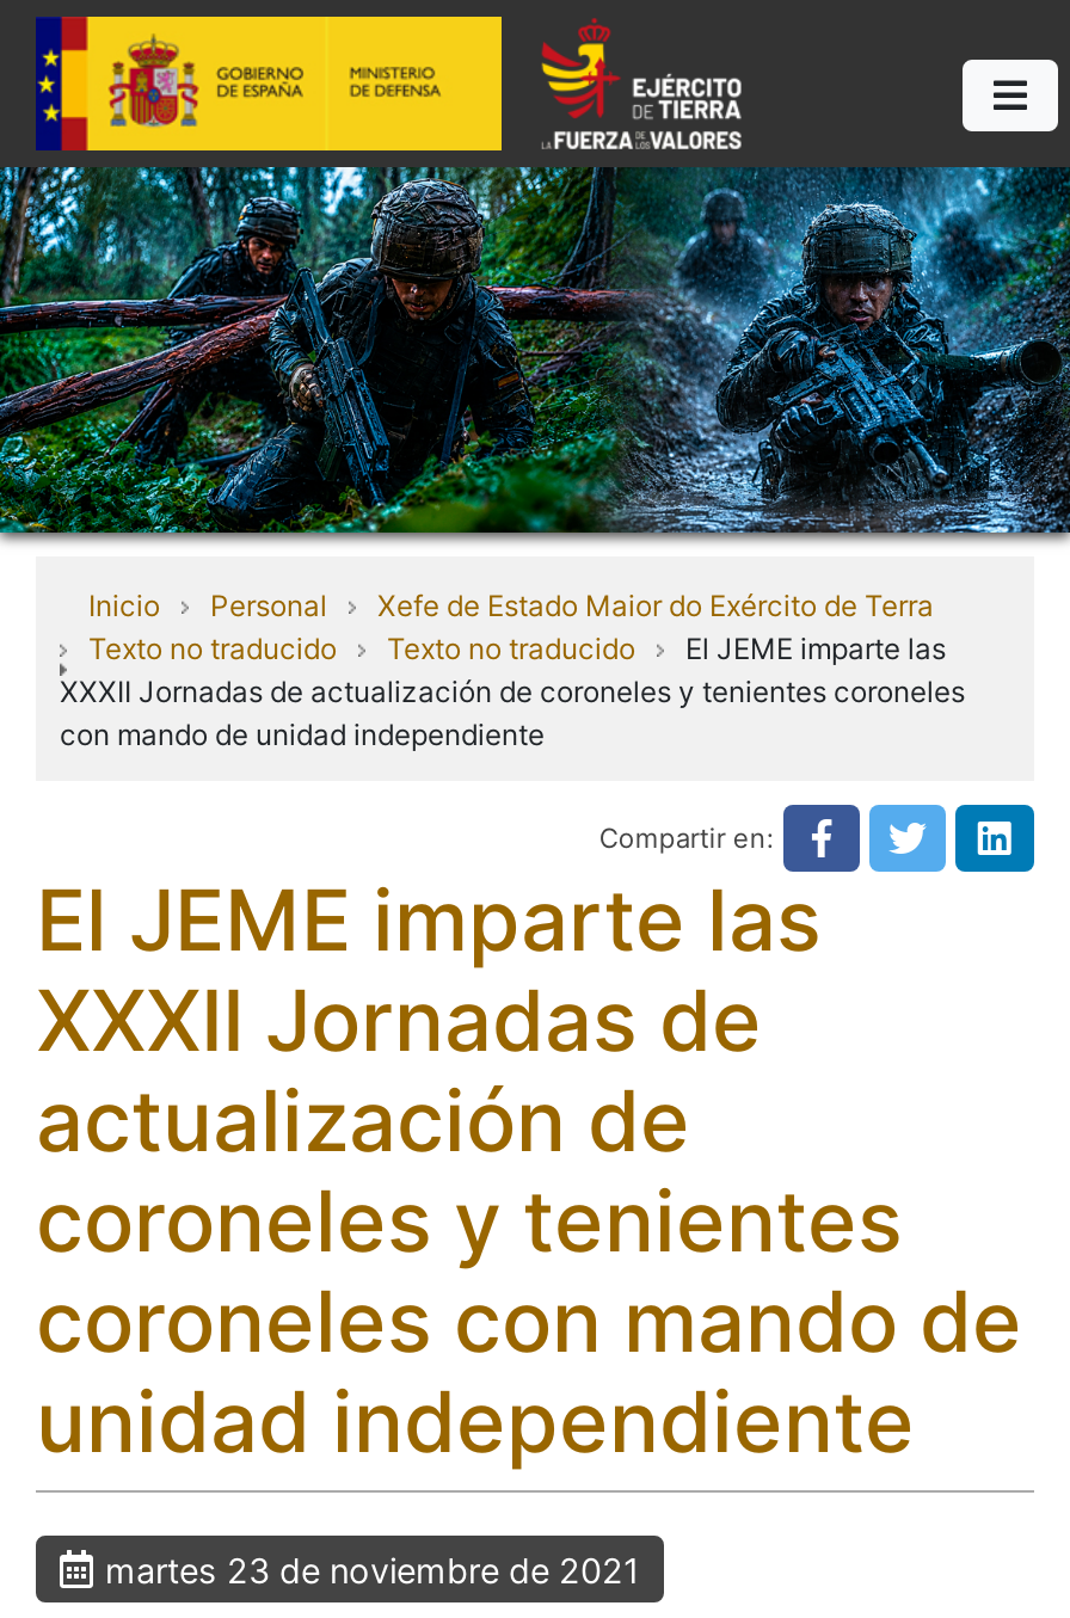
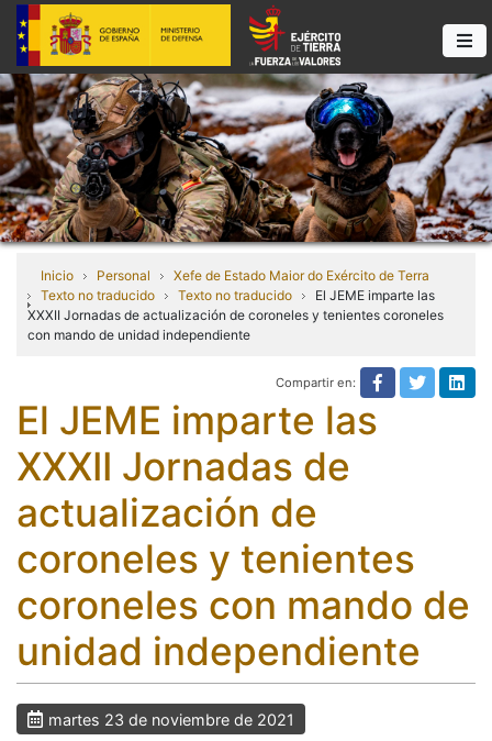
- [image]
+ [image]
